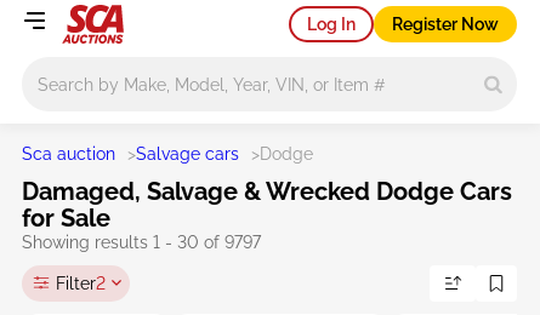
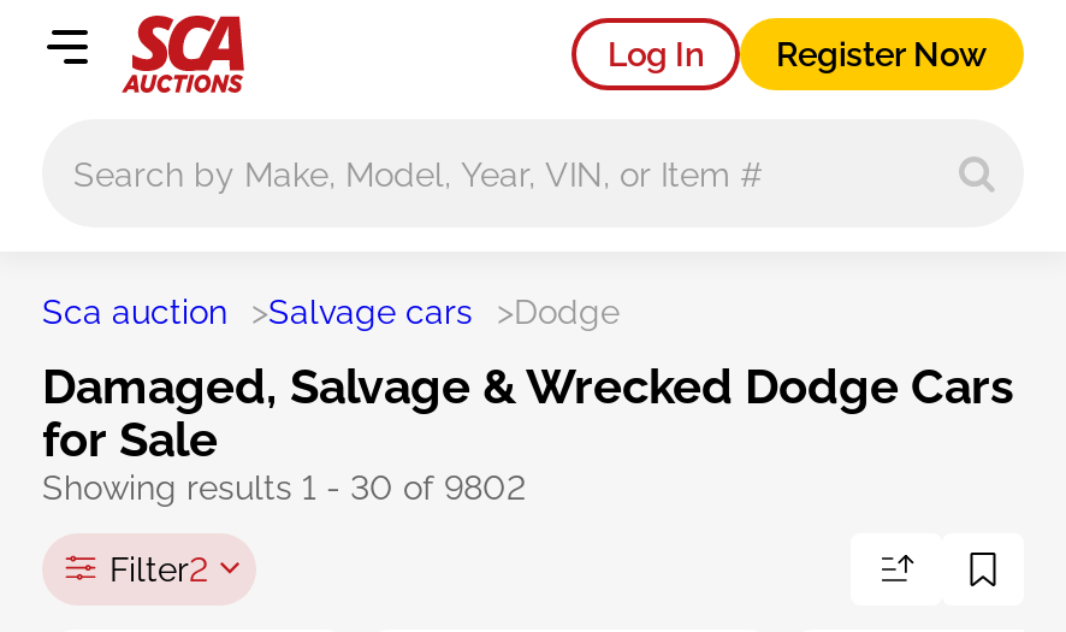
- Showing results 1 - 30 of 9797
+ Showing results 1 - 30 of 9802
